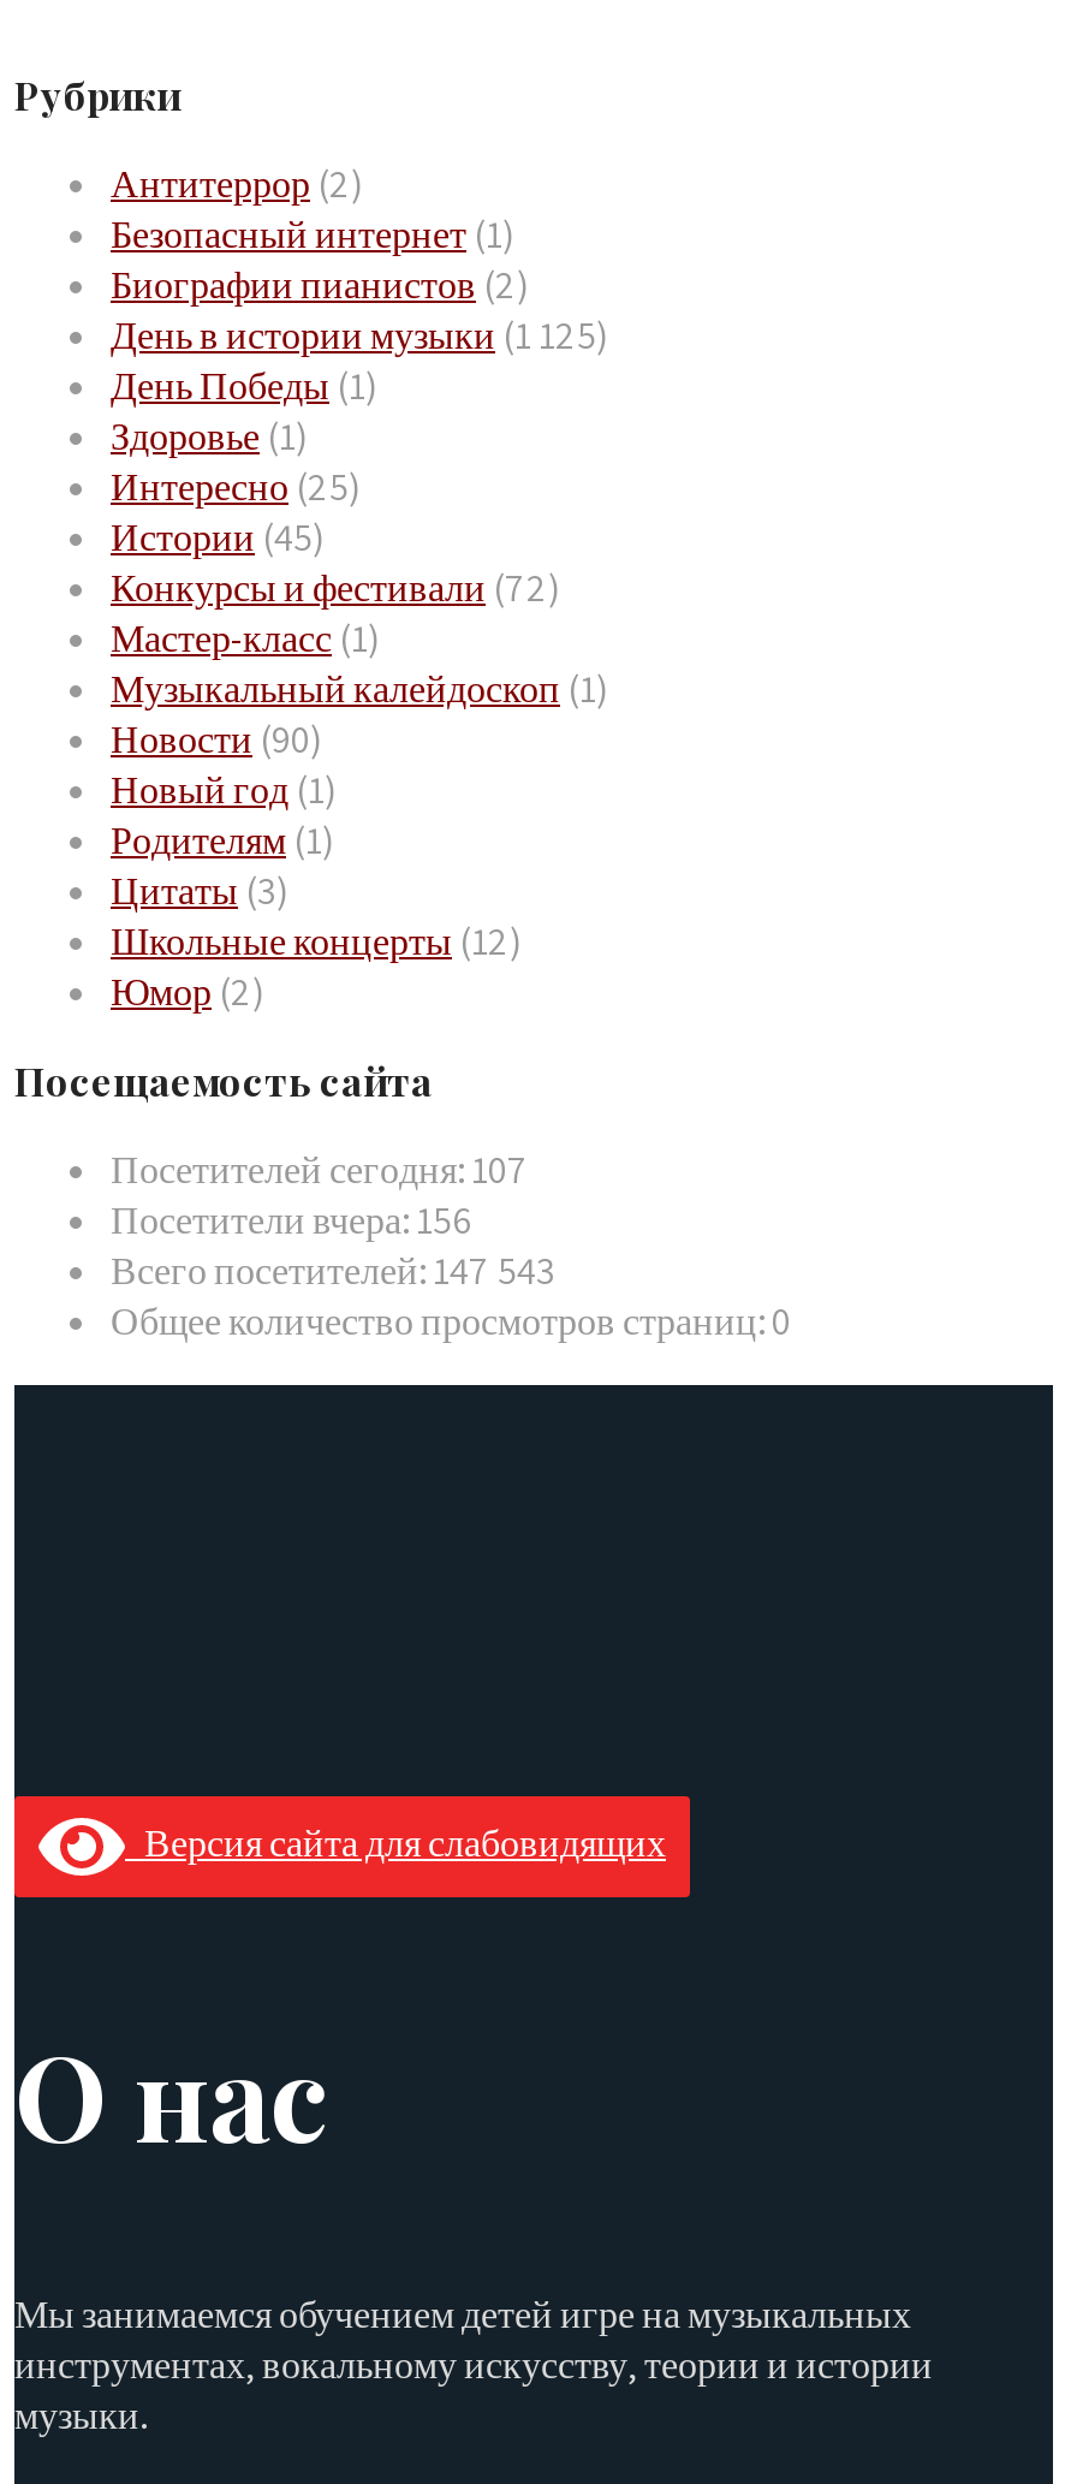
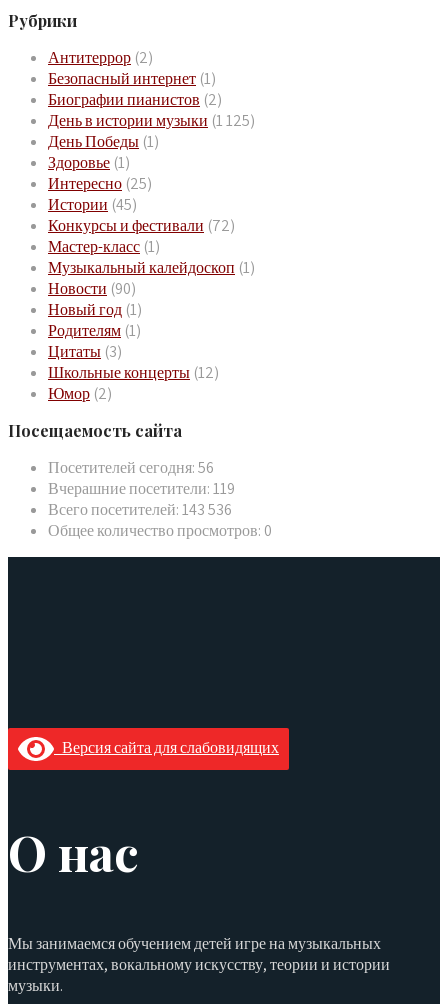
- Посетителей сегодня: 107
- Посетители вчера: 156
- Всего посетителей: 147 543
- Общее количество просмотров страниц:0
+ Посетителей сегодня: 56
+ Вчерашние посетители: 119
+ Всего посетителей: 143 536
+ Общее количество просмотров:0
